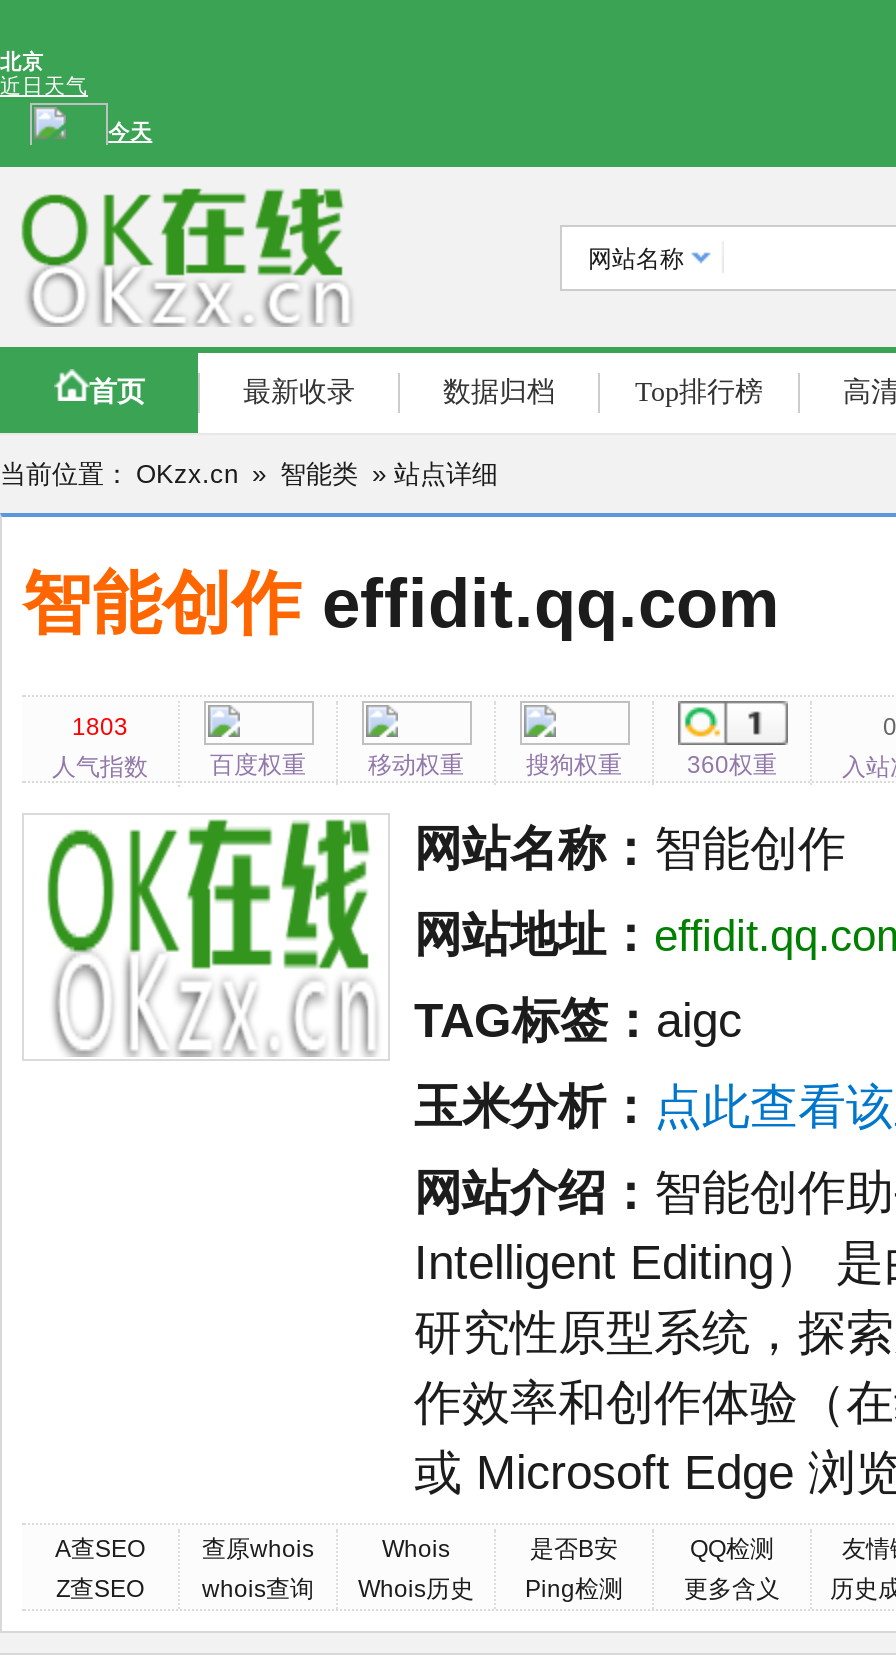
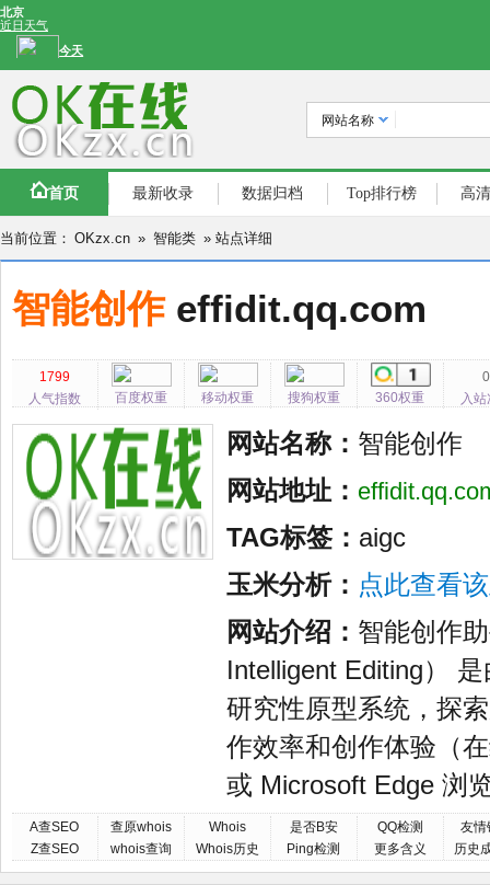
- 1803
+ 1799
